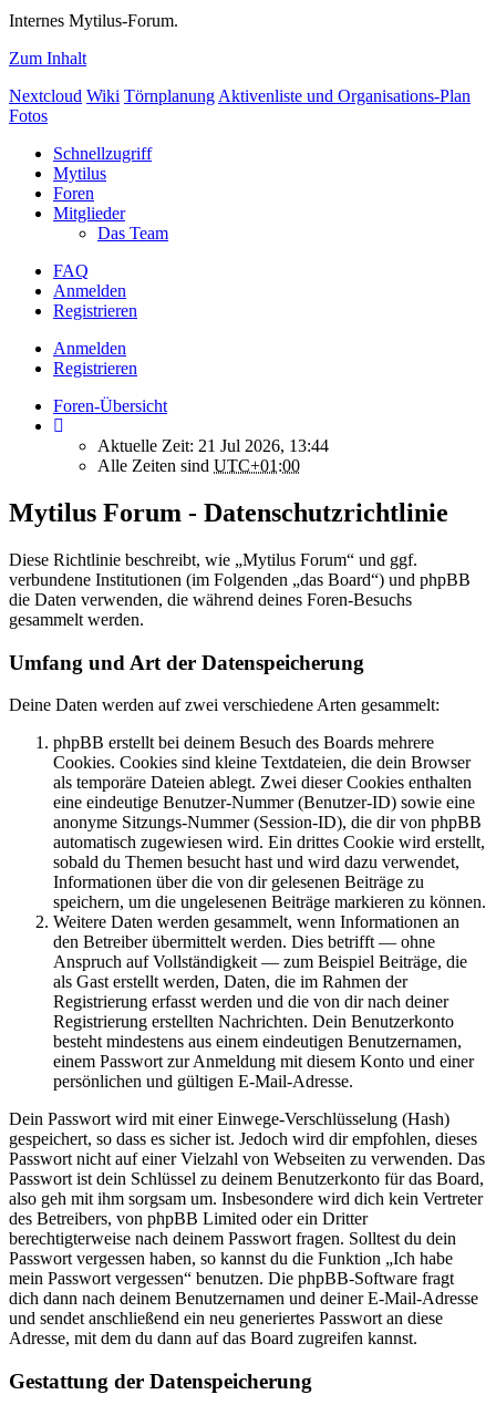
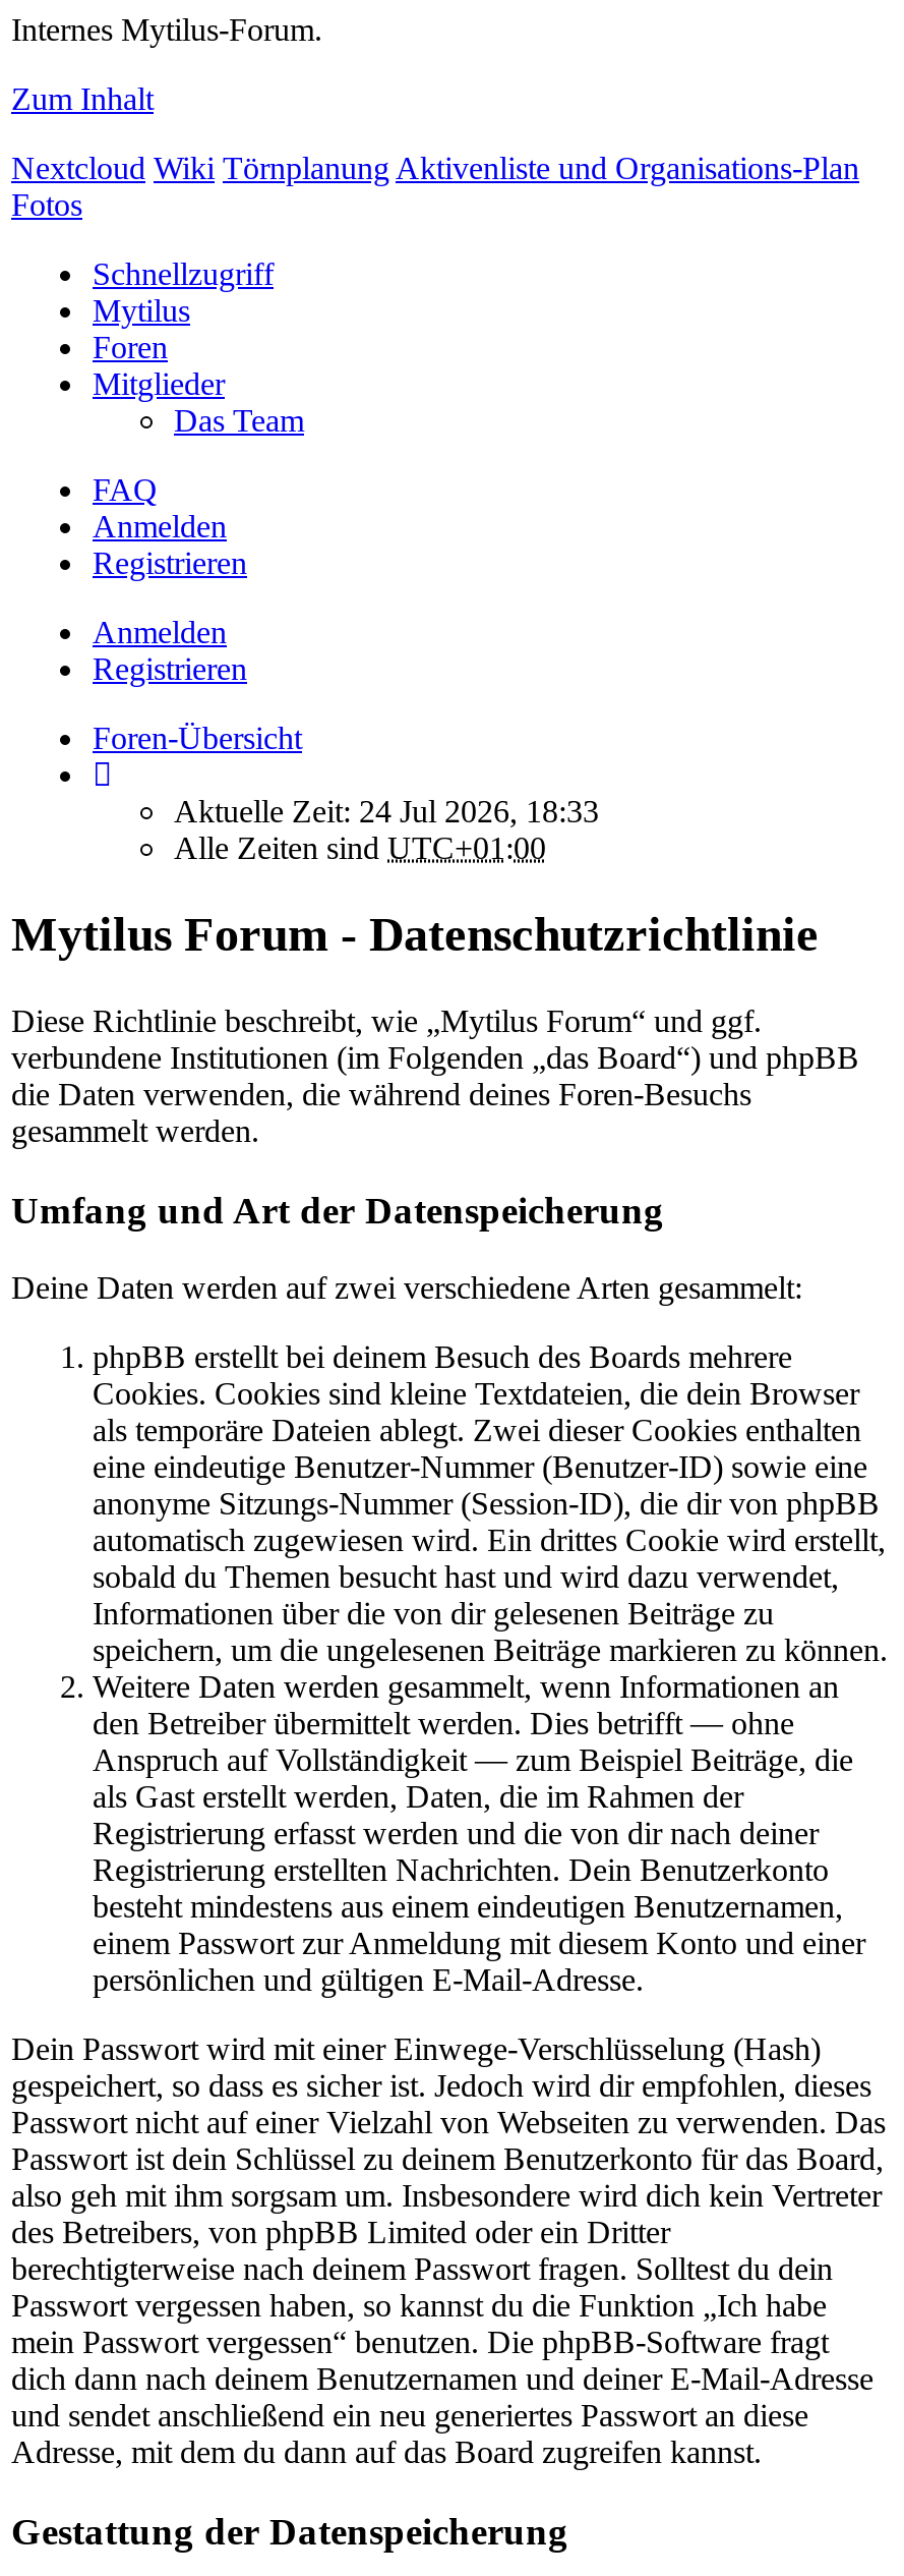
- Aktuelle Zeit: 21 Jul 2026, 13:44
+ Aktuelle Zeit: 24 Jul 2026, 18:33
